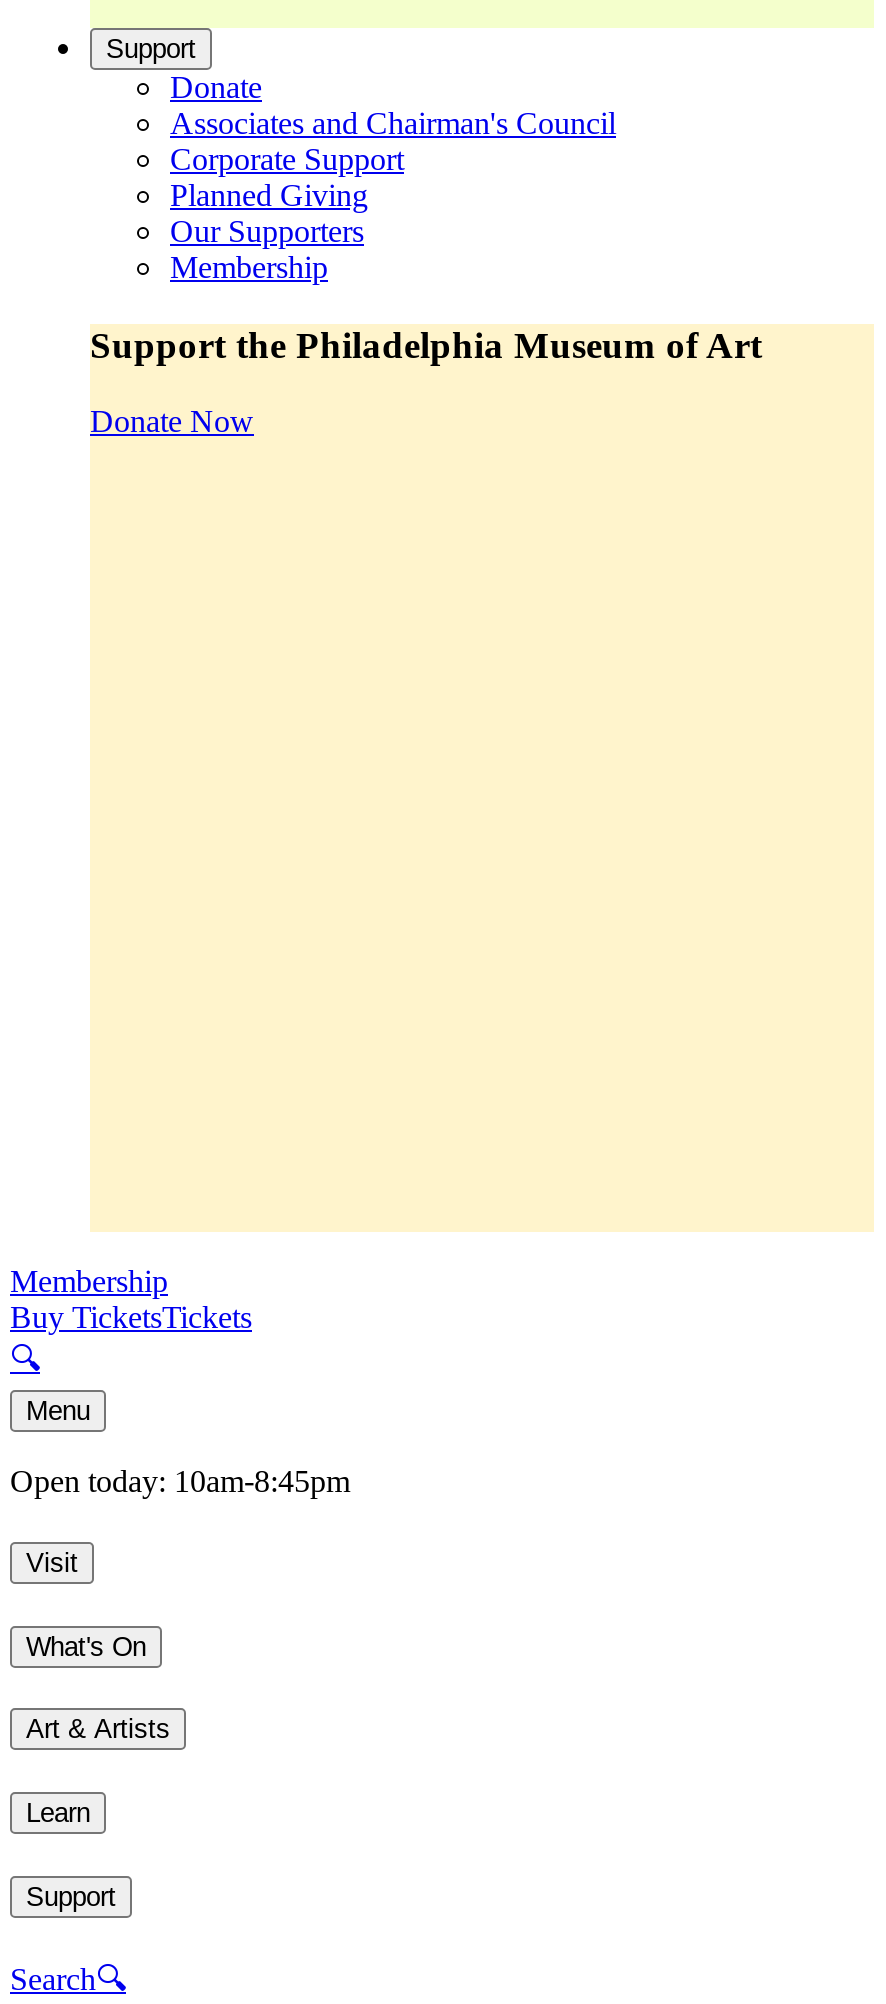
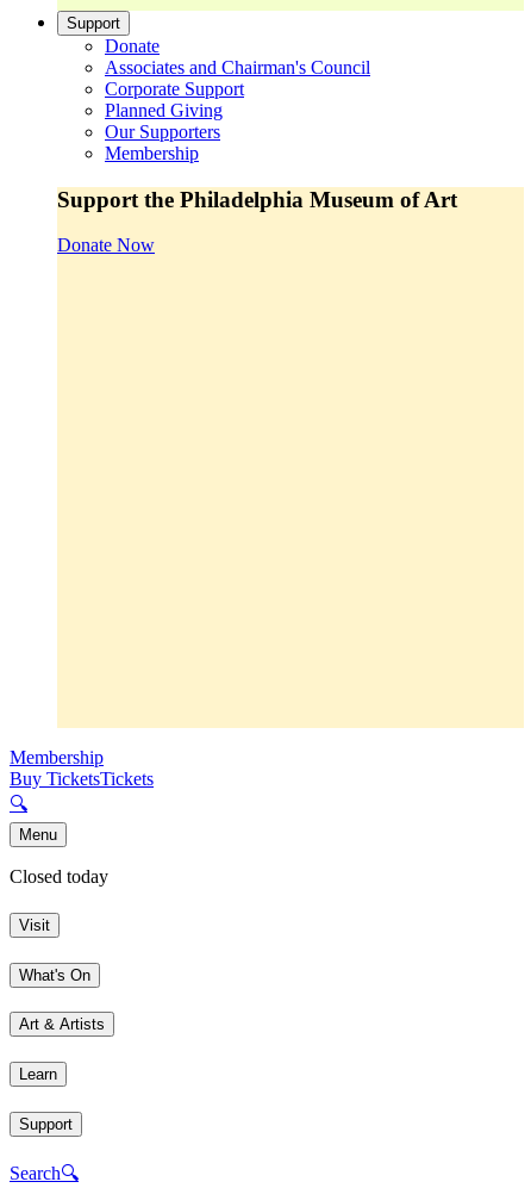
- Open today: 10am-8:45pm
+ Closed today
